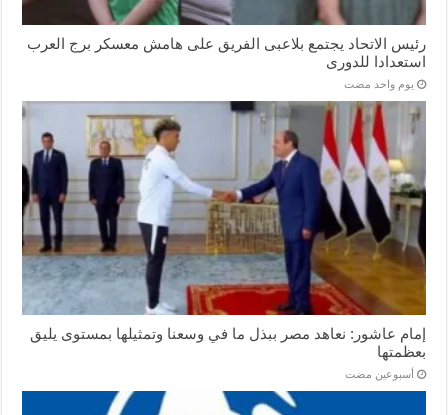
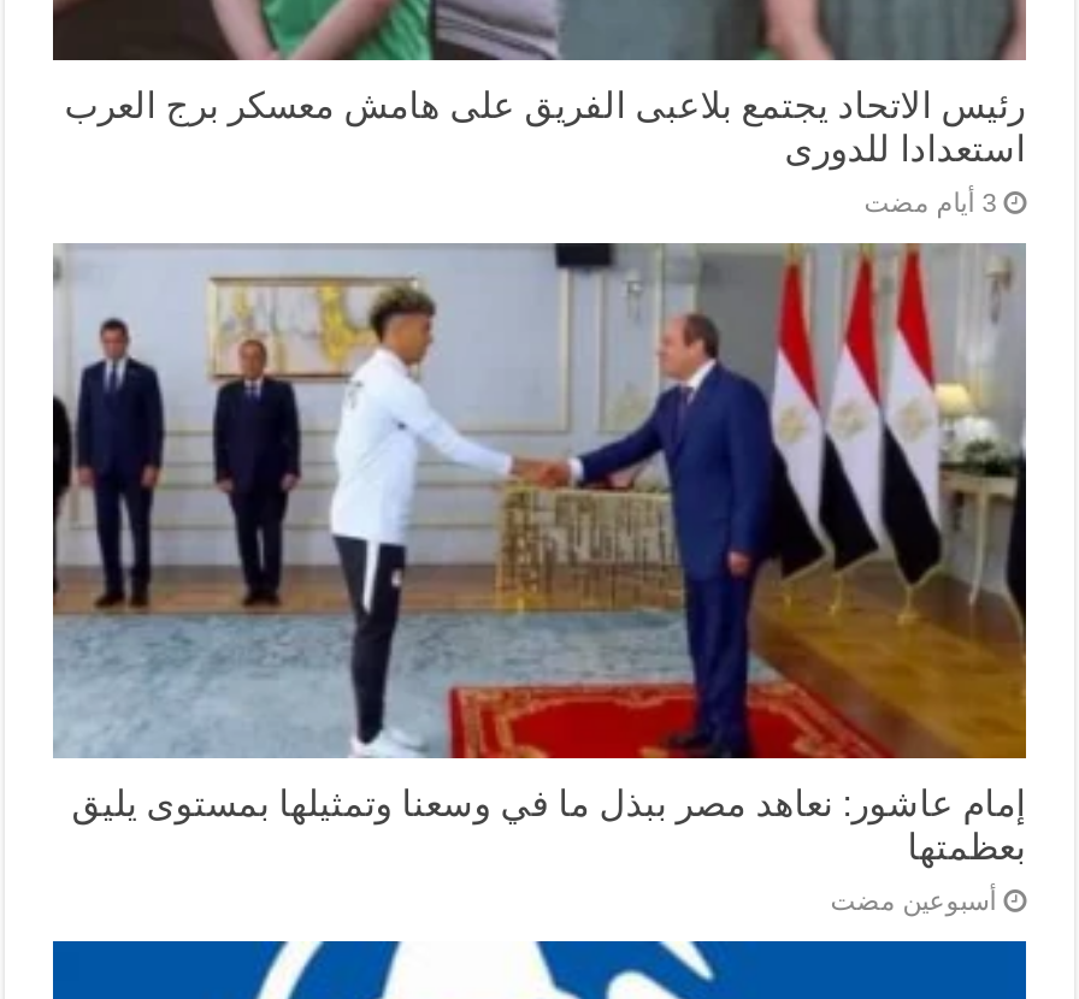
- يوم واحد مضت
